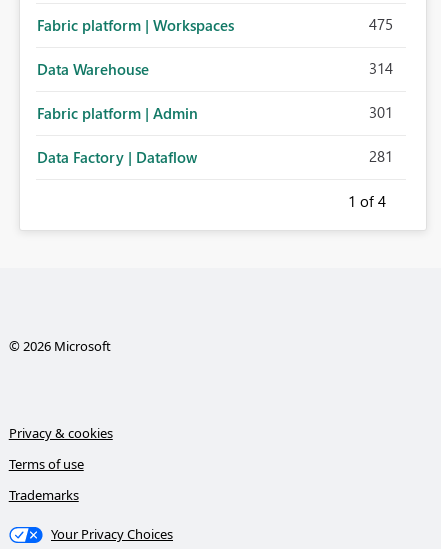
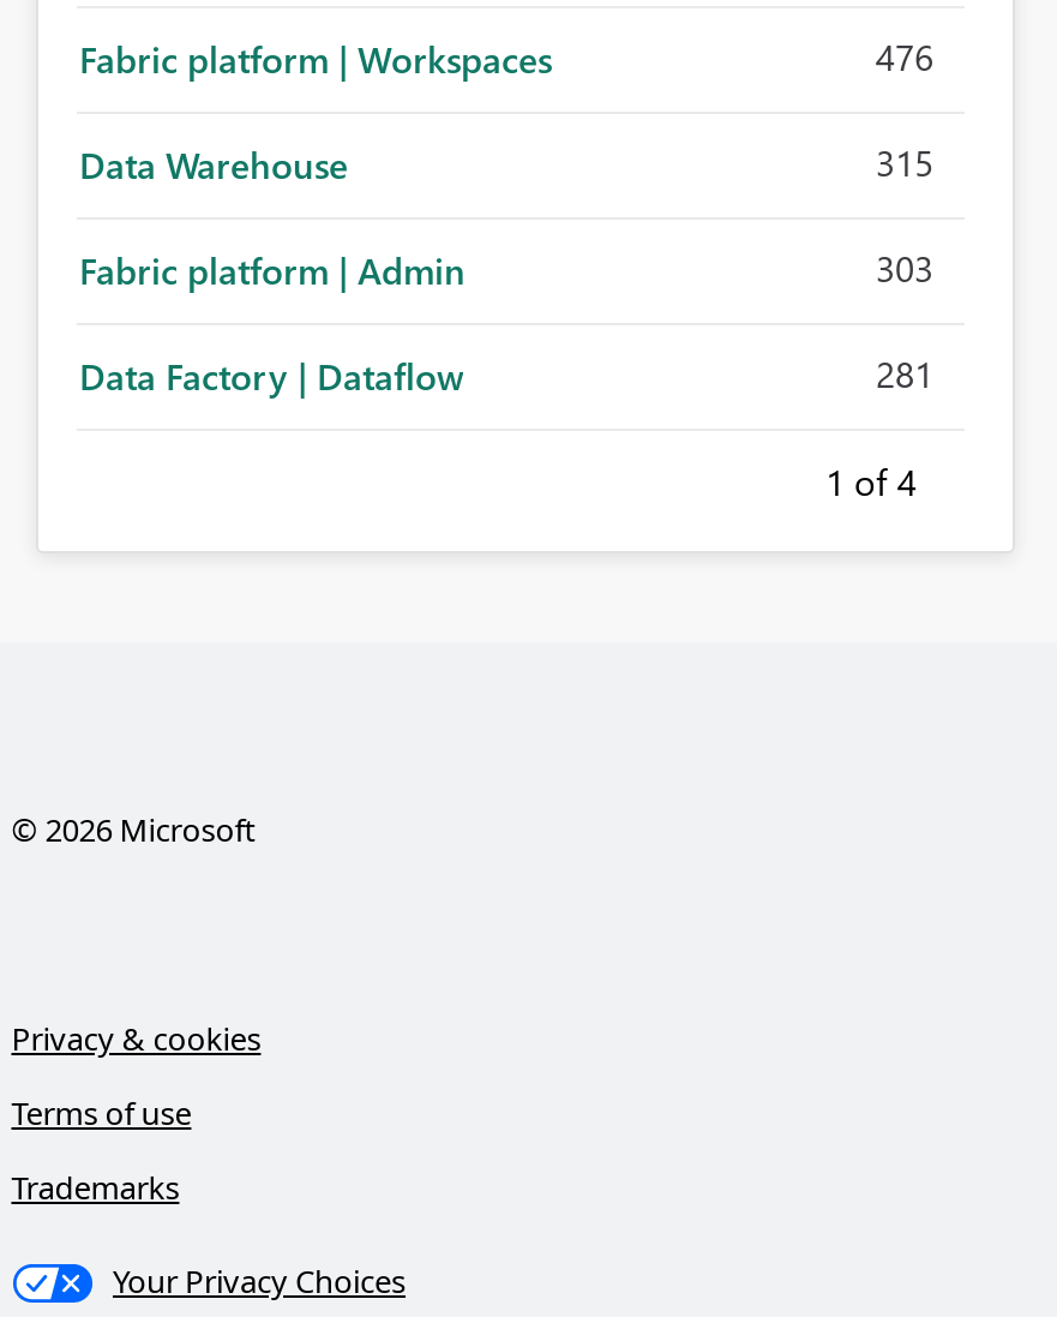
- 475
+ 476

- 314
+ 315

- 301
+ 303
